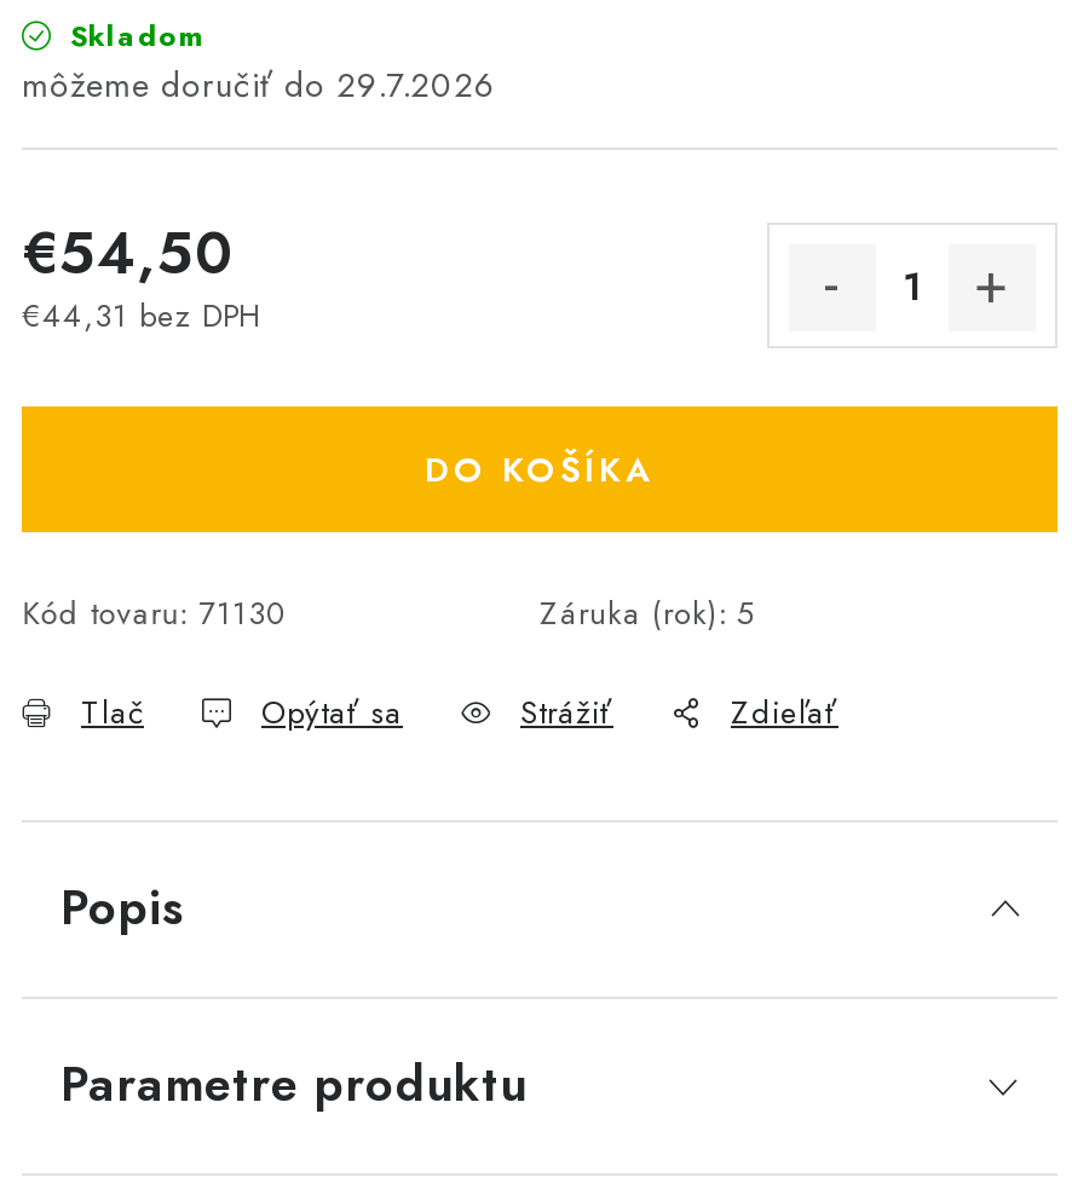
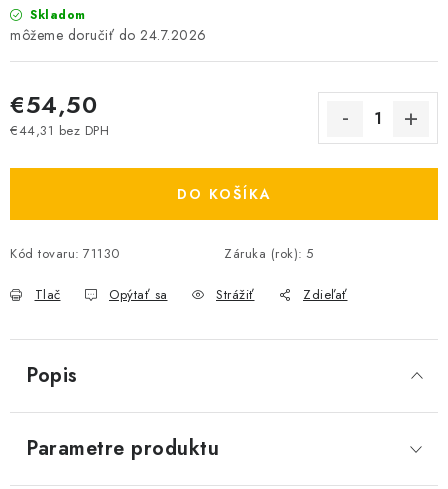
- 29.7.2026
+ 24.7.2026
